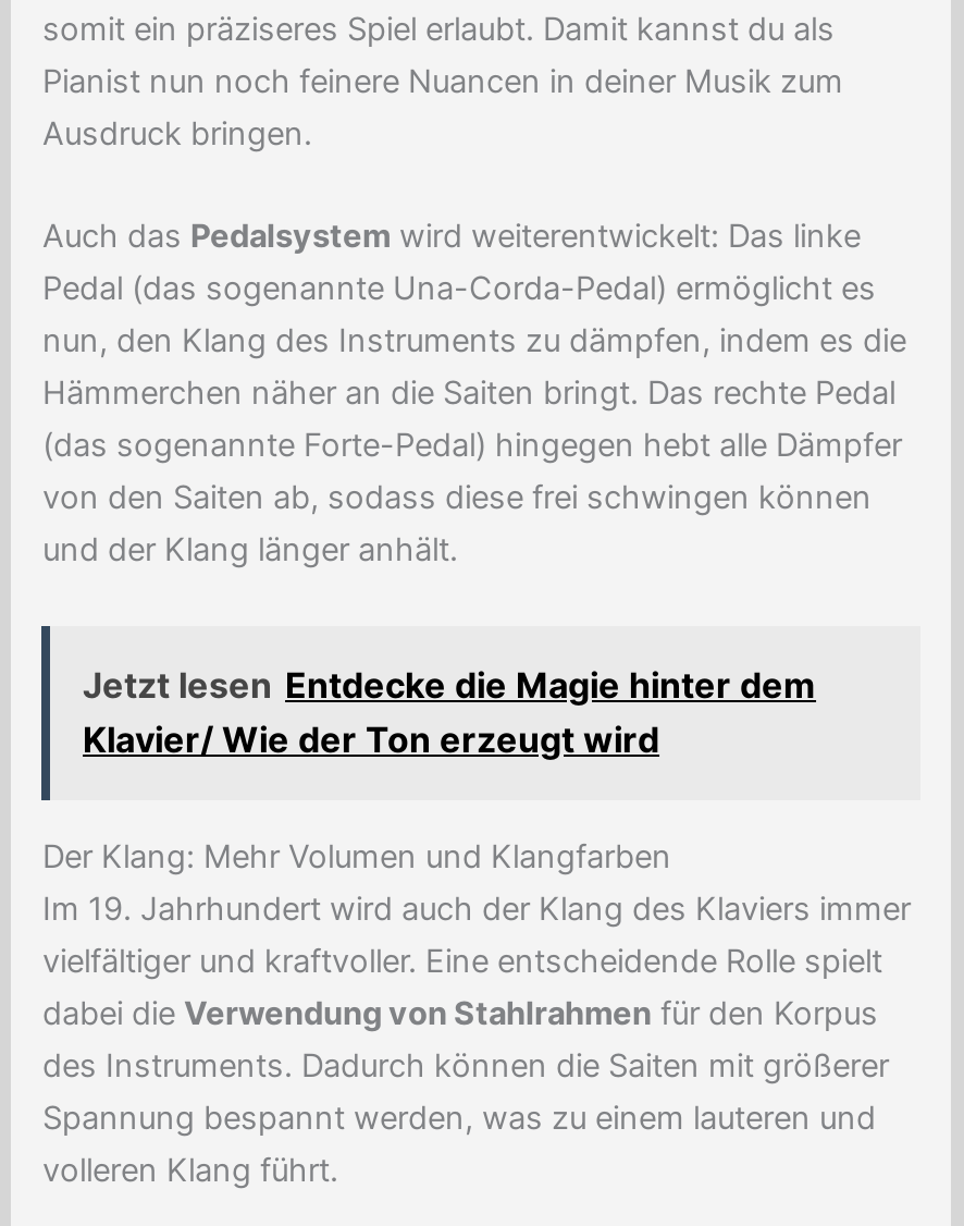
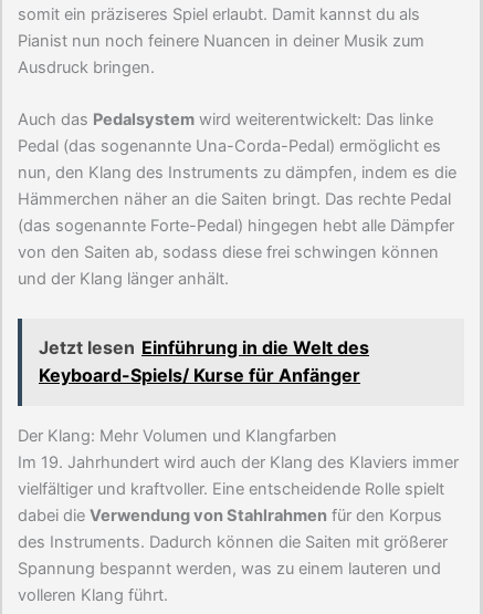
- Jetzt lesen Entdecke die Magie hinter dem
- Klavier/ Wie der Ton erzeugt wird
+ Jetzt lesen Einführung in die Welt des
+ Keyboard-Spiels/ Kurse für Anfänger
